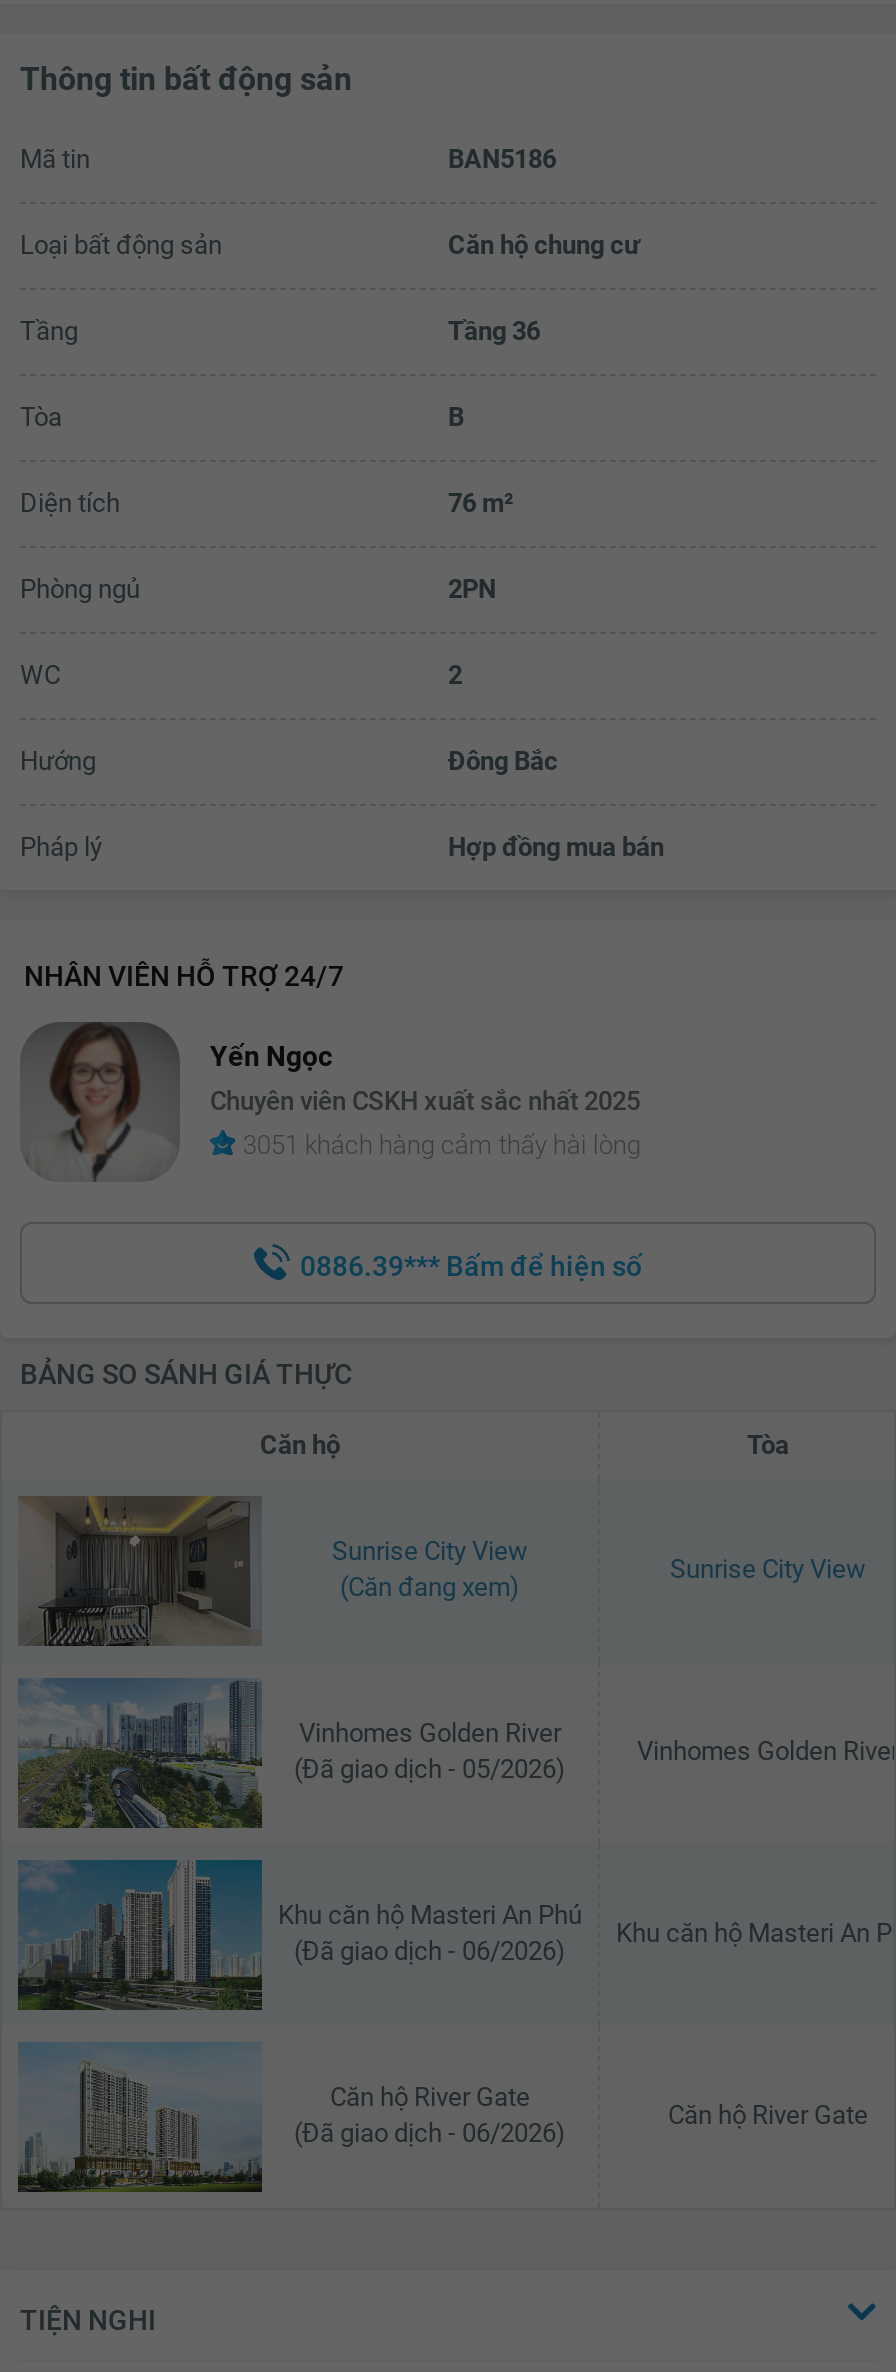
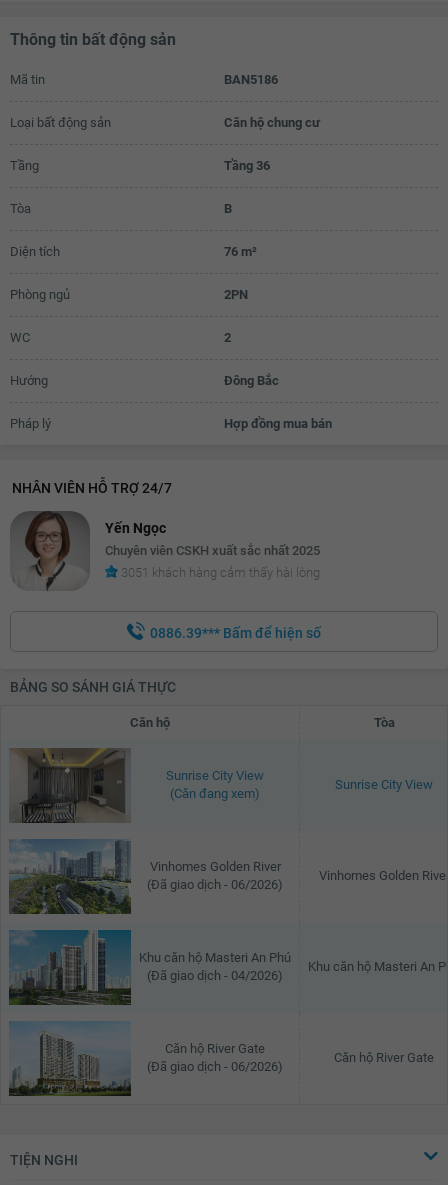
- (Đã giao dịch - 05/2026)
+ (Đã giao dịch - 06/2026)

- (Đã giao dịch - 06/2026)
+ (Đã giao dịch - 04/2026)
